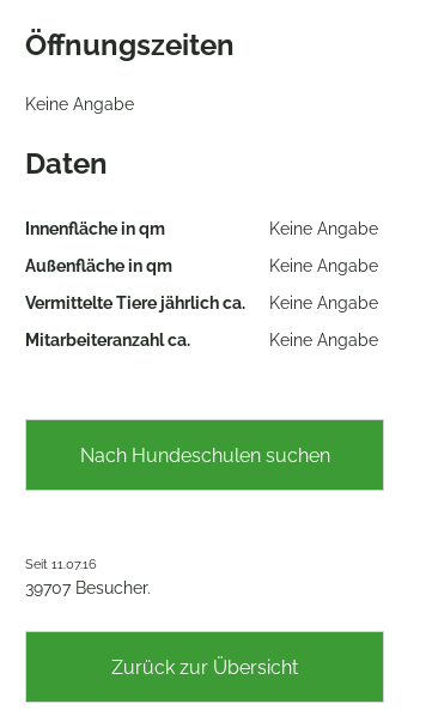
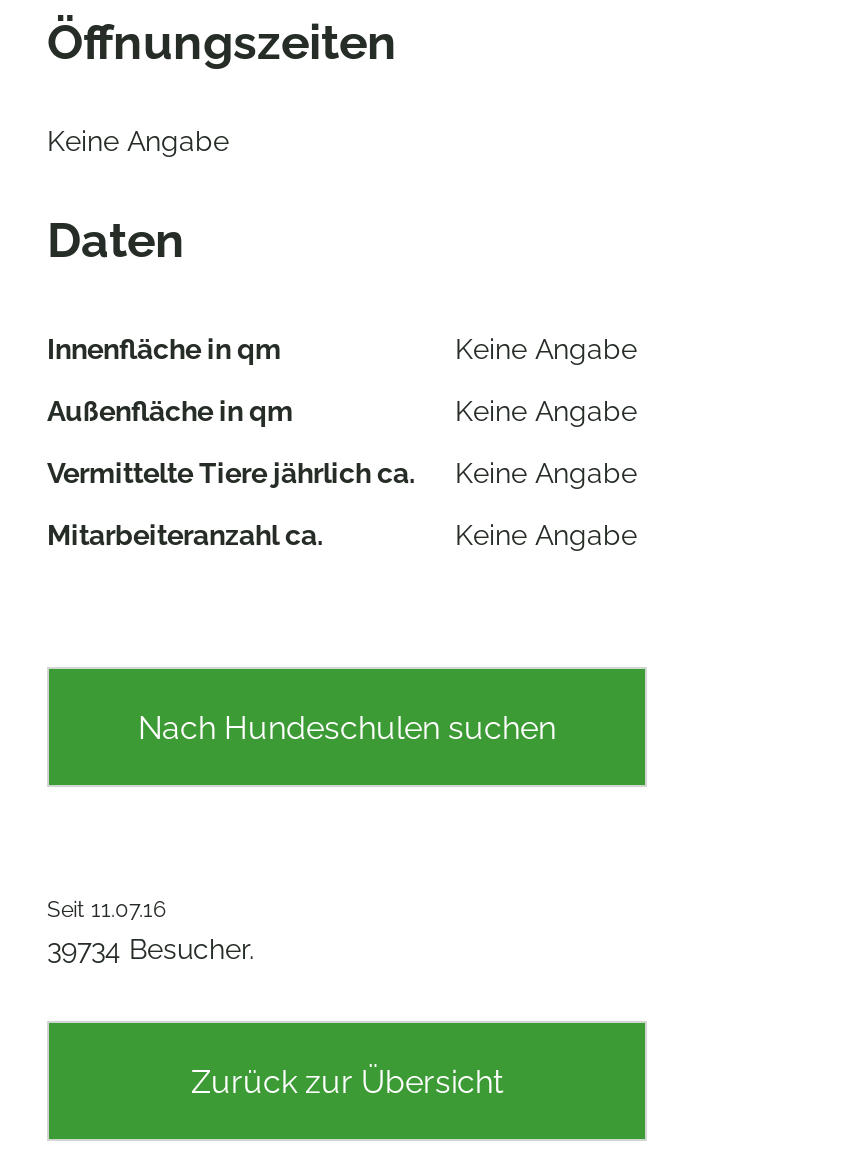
- 39707 Besucher.
+ 39734 Besucher.
